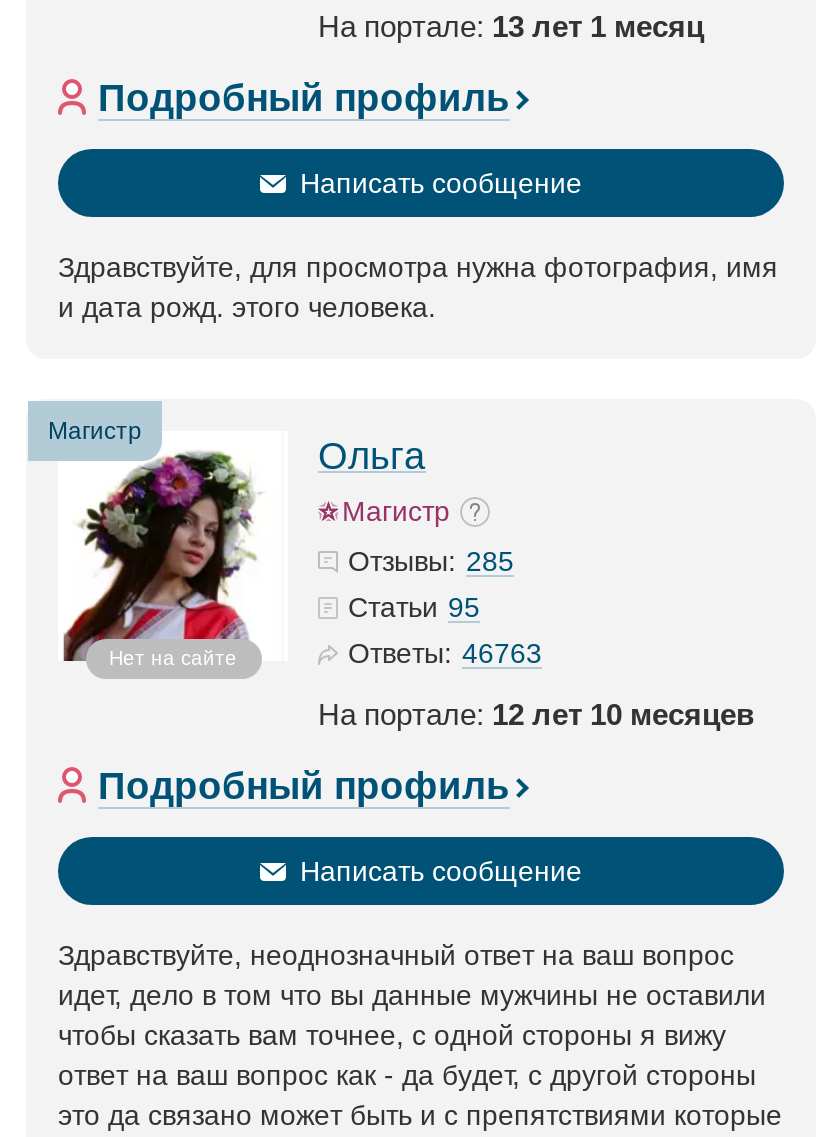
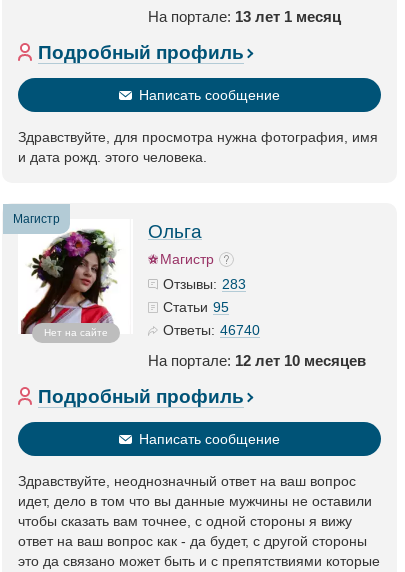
- Отзывы: 285
+ Отзывы: 283

- Ответы: 46763
+ Ответы: 46740
